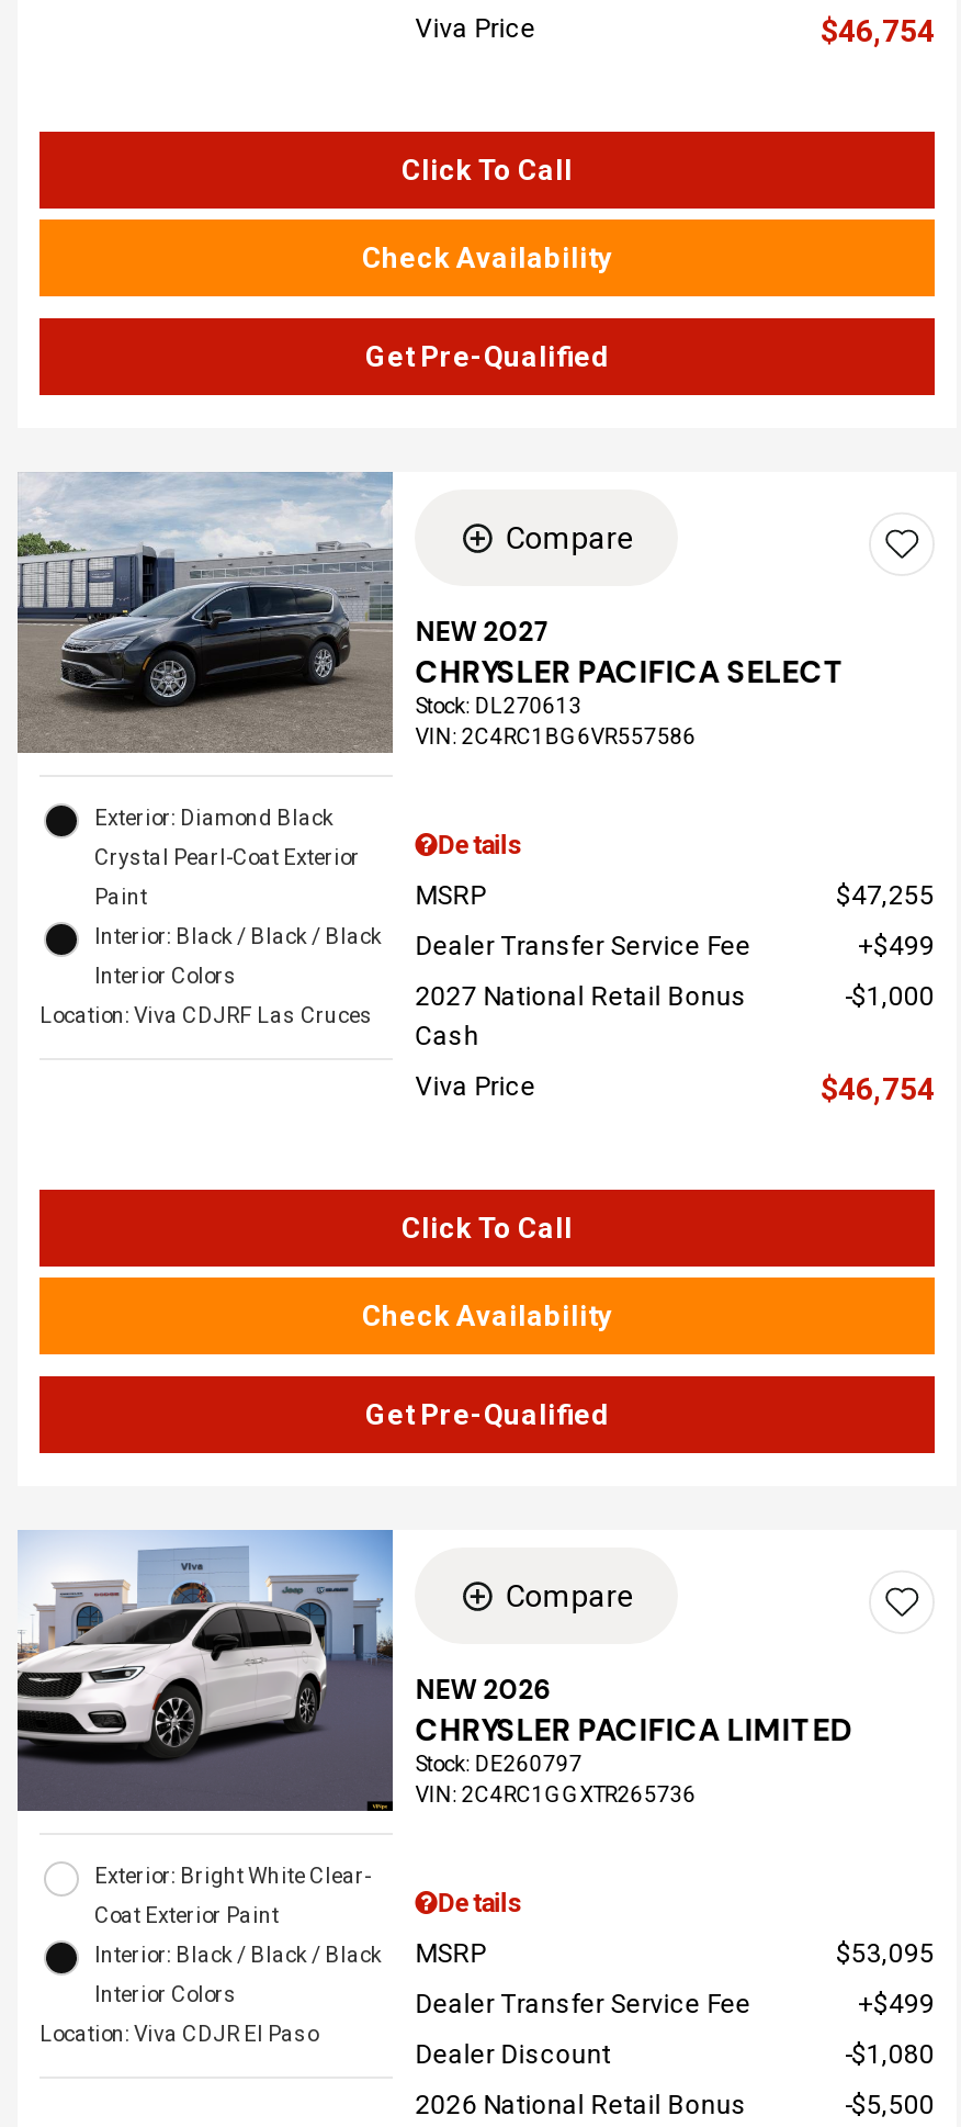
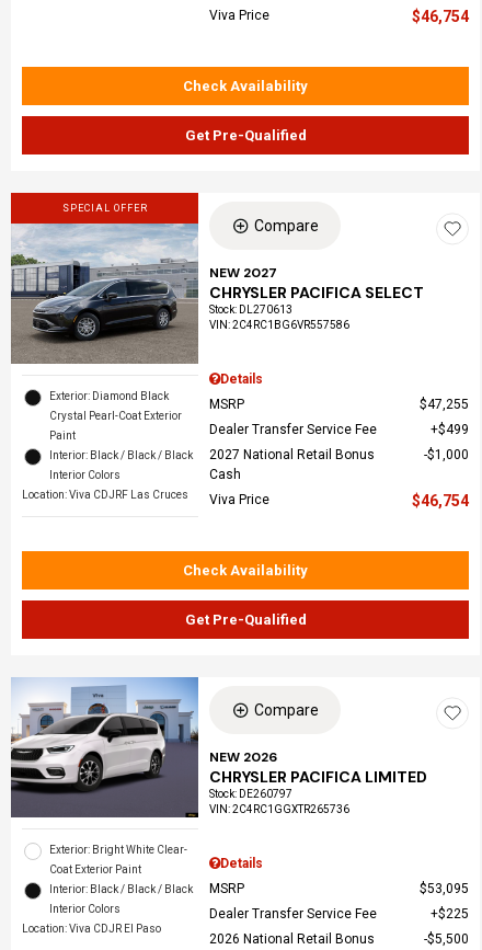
- Click To Call

+ SPECIAL OFFER

- [image]
+ [image]

- Click To Call

- $499
- Dealer Discount
- $1,080
+ $225
